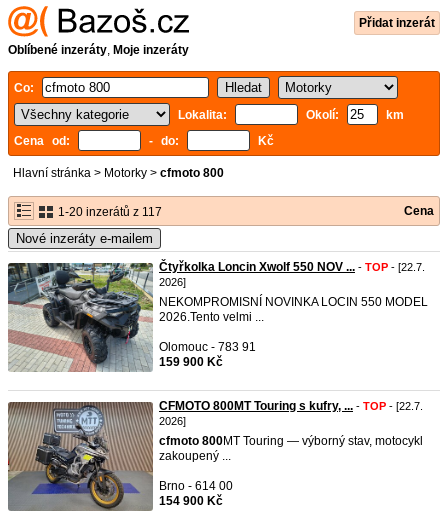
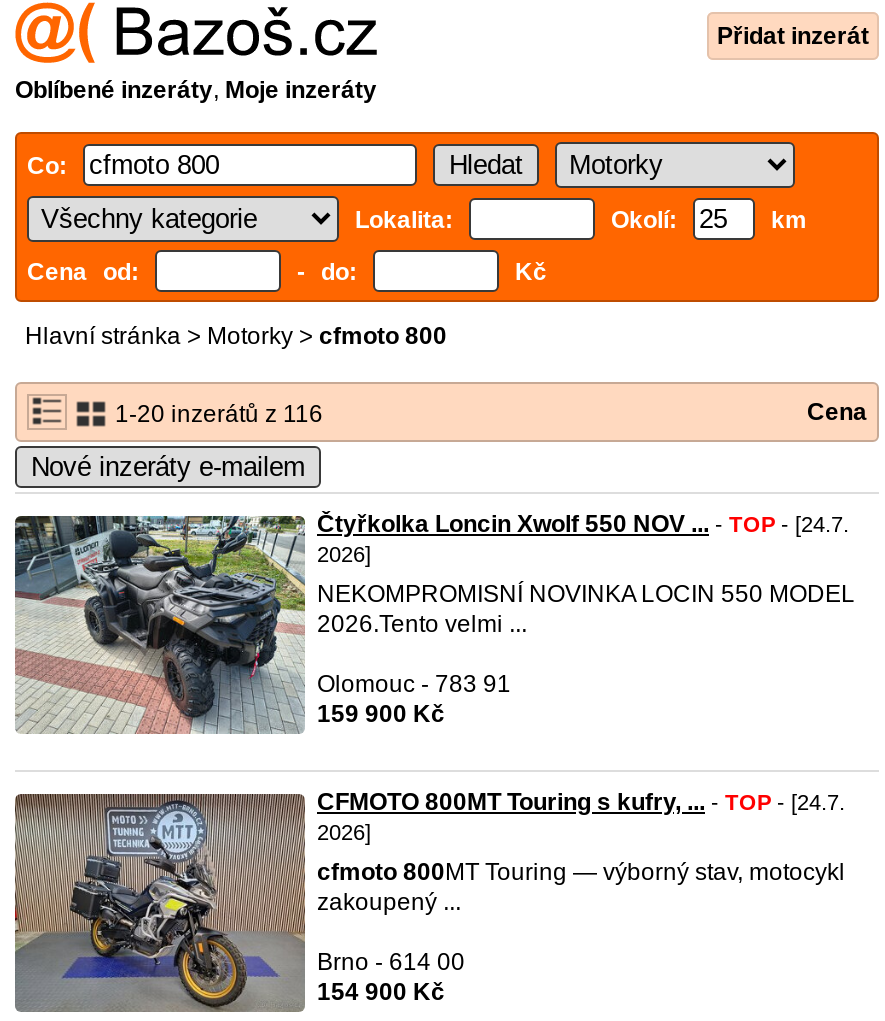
- 1-20 inzerátů z 117
+ 1-20 inzerátů z 116

- Čtyřkolka Loncin Xwolf 550 NOV ... - TOP - [22.7.
+ Čtyřkolka Loncin Xwolf 550 NOV ... - TOP - [24.7.

- CFMOTO 800MT Touring s kufry, ... - TOP - [22.7.
+ CFMOTO 800MT Touring s kufry, ... - TOP - [24.7.
